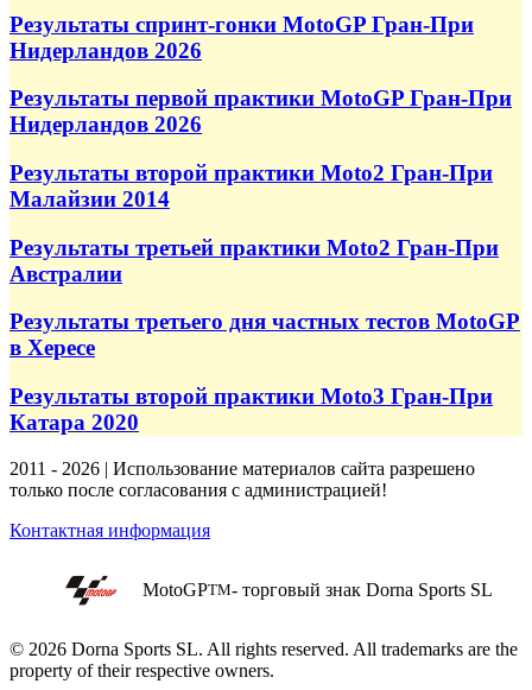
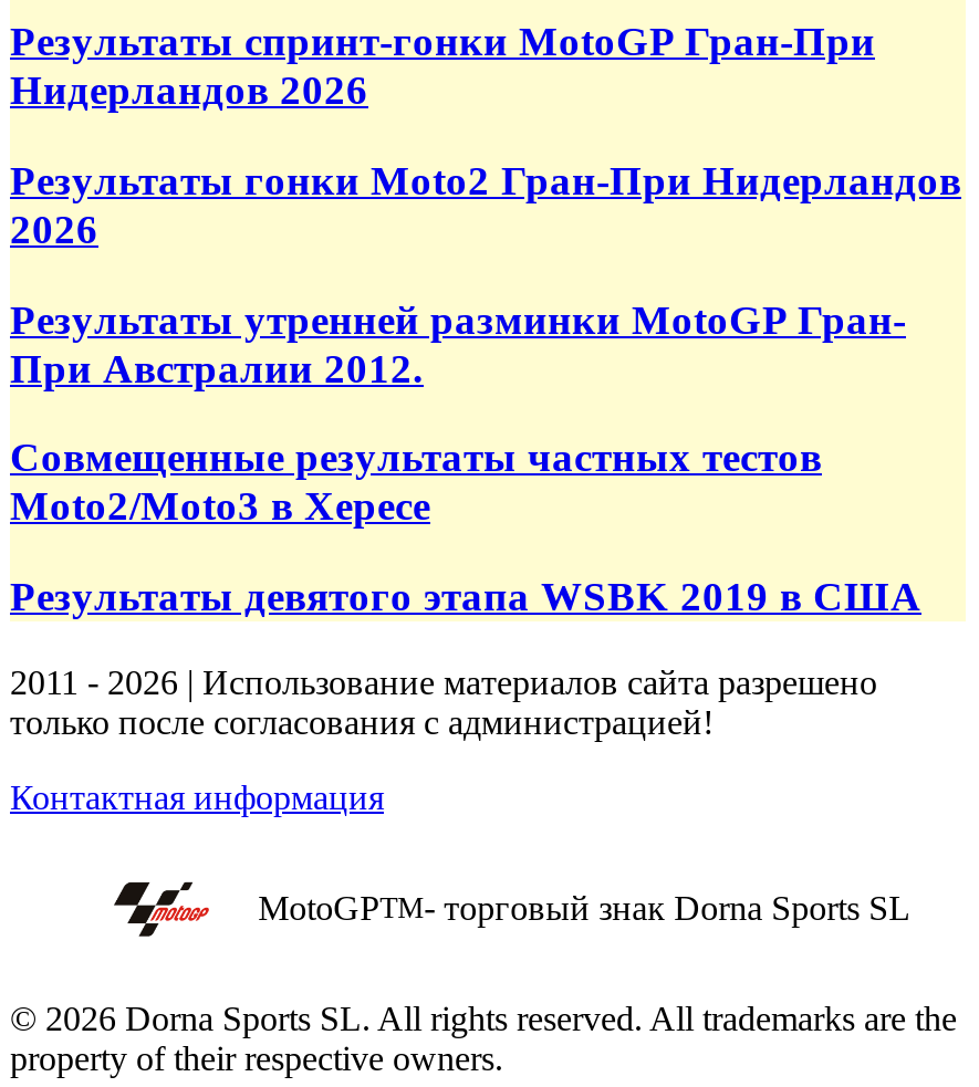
- Результаты первой практики MotoGP Гран-При
- Нидерландов 2026
- Результаты второй практики Moto2 Гран-При
- Малайзии 2014
- Результаты третьей практики Moto2 Гран-При
- Австралии
- Результаты третьего дня частных тестов MotoGP
- в Хересе
- Результаты второй практики Moto3 Гран-При
- Катара 2020
+ Результаты гонки Moto2 Гран-При Нидерландов
+ 2026
+ Результаты утренней разминки MotoGP Гран-
+ При Австралии 2012.
+ Совмещенные результаты частных тестов
+ Moto2/Moto3 в Хересе
+ Результаты девятого этапа WSBK 2019 в США
